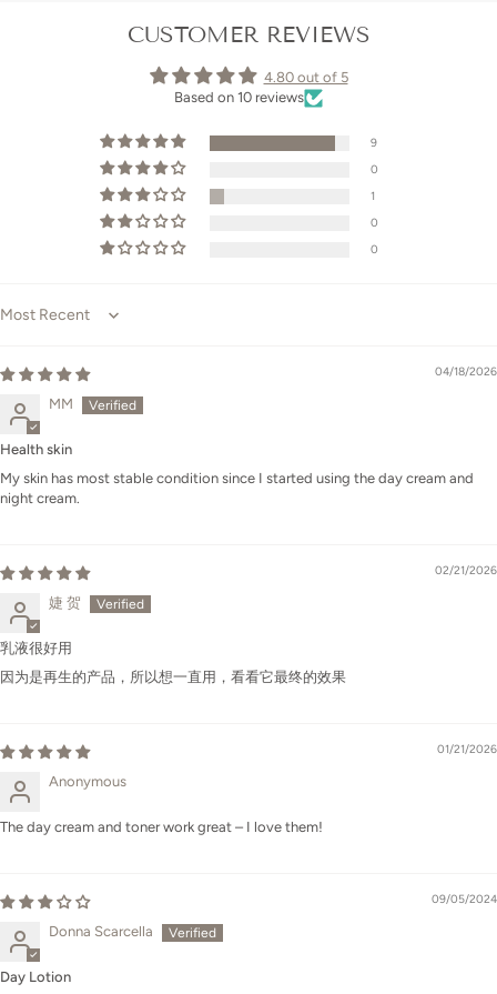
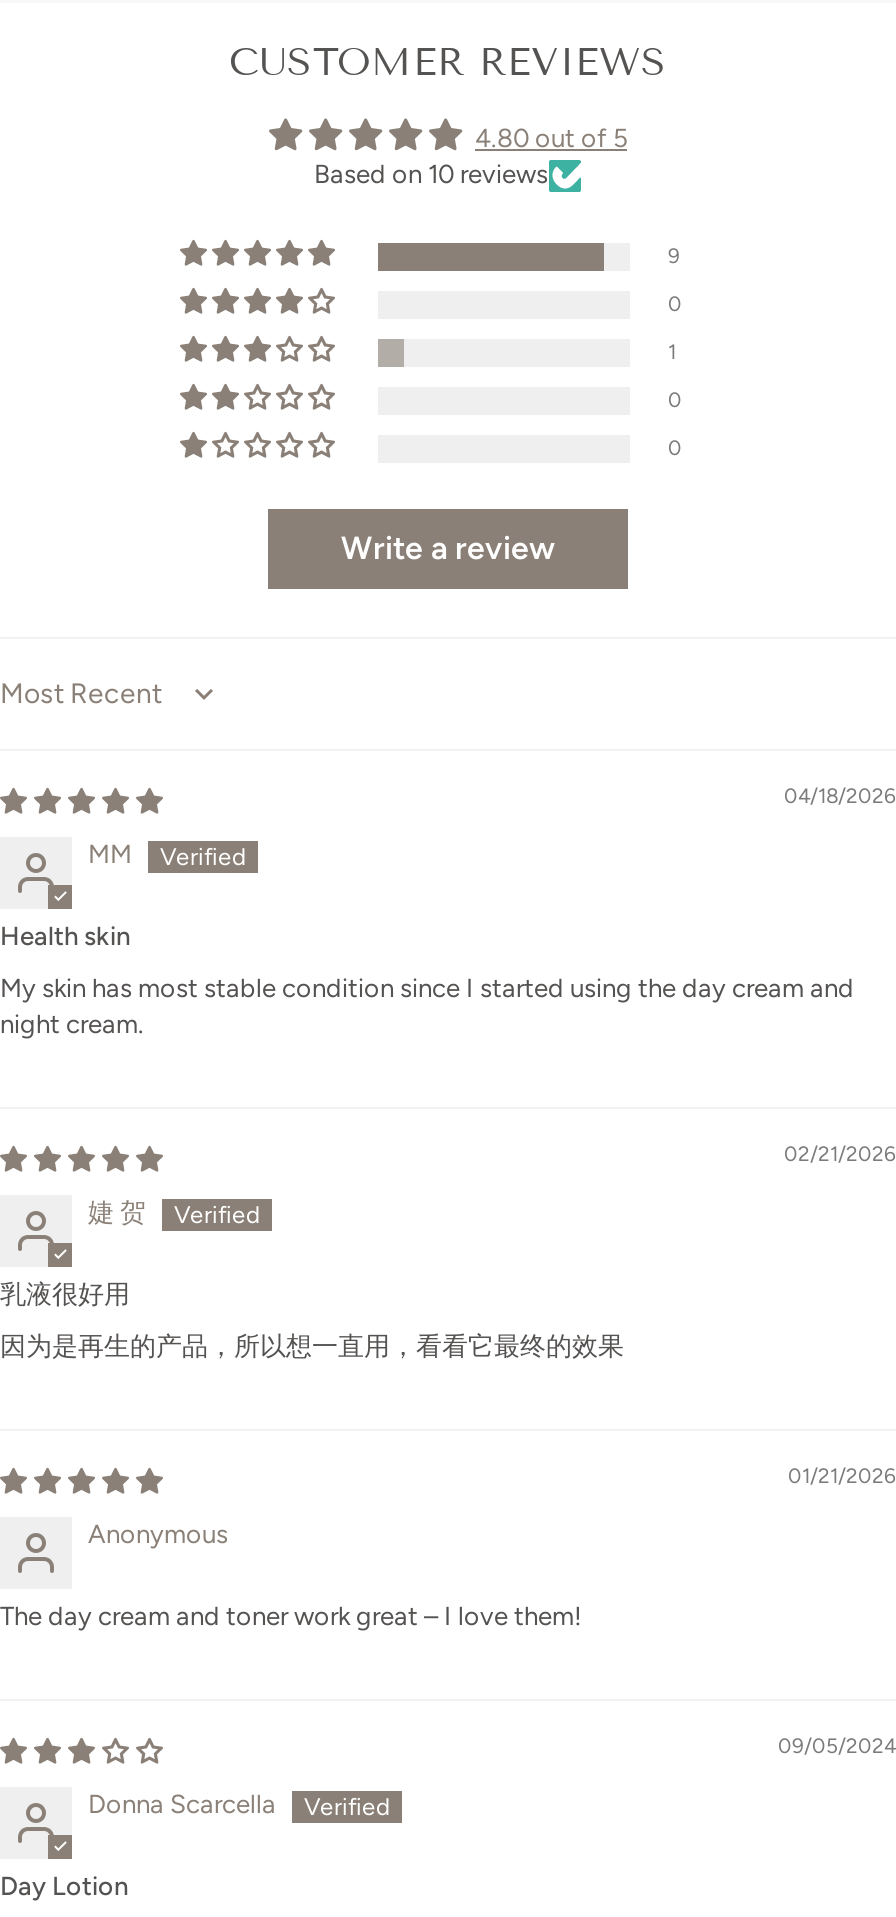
+ Write a review
